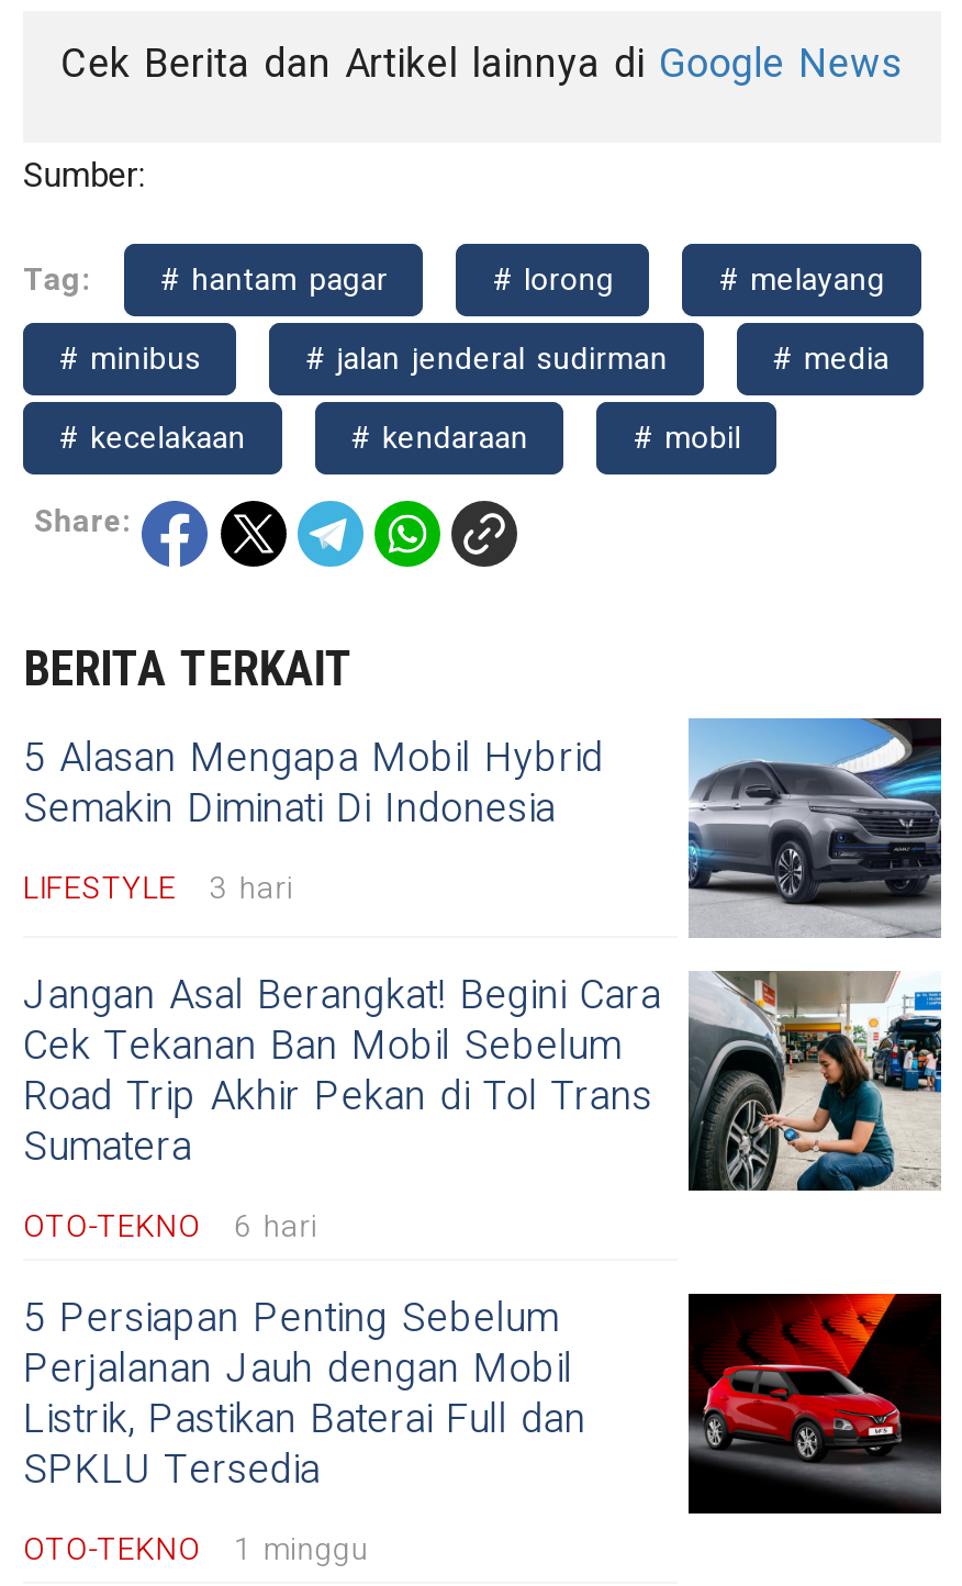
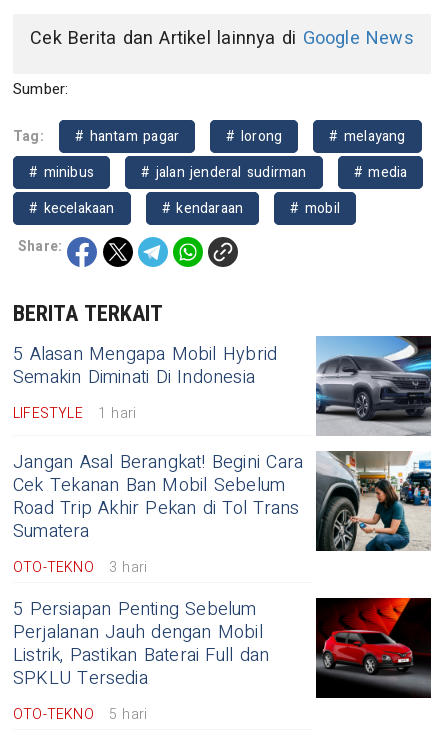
- LIFESTYLE 3 hari
+ LIFESTYLE 1 hari

- OTO-TEKNO 6 hari
+ OTO-TEKNO 3 hari

- OTO-TEKNO 1 minggu
+ OTO-TEKNO 5 hari
